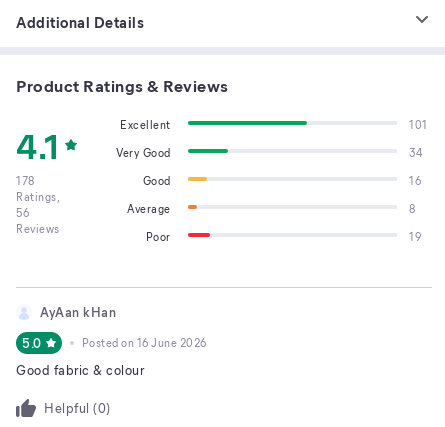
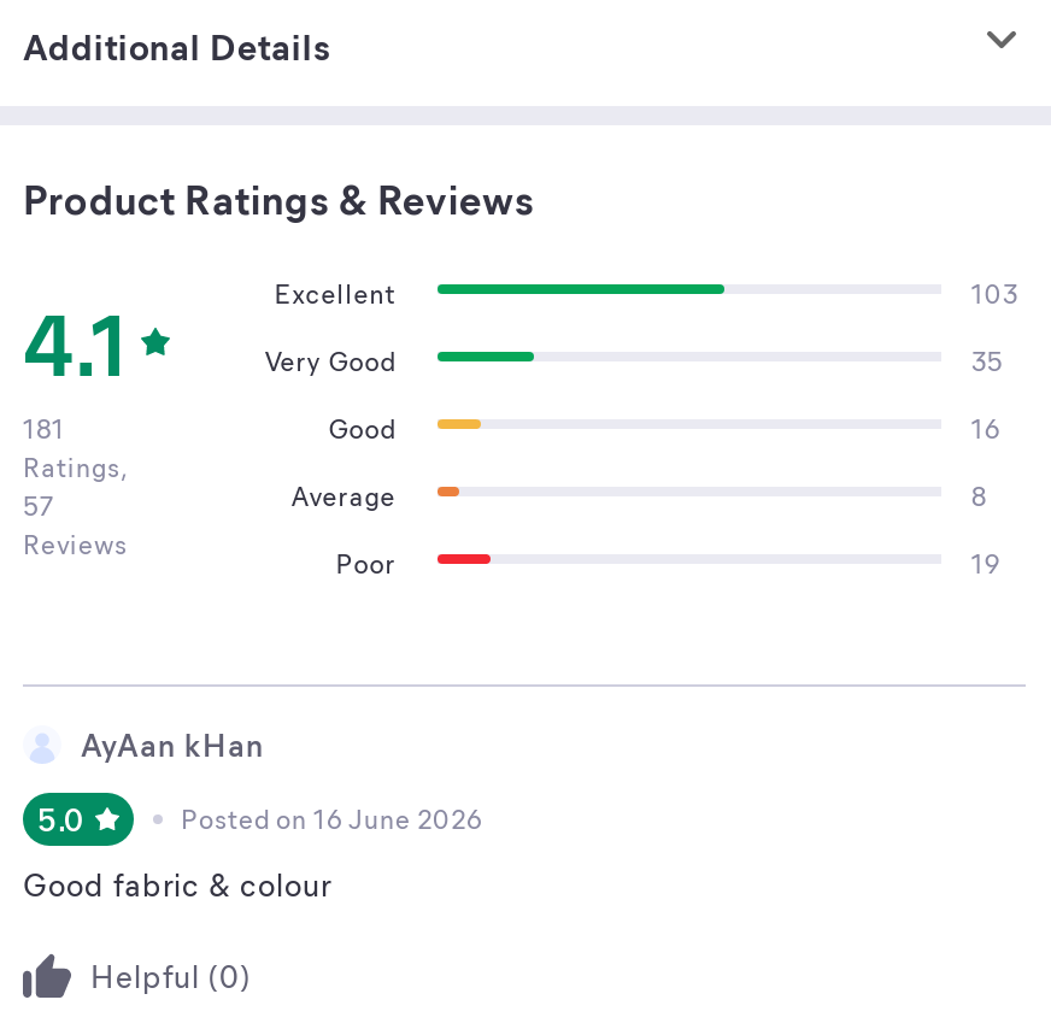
- 101
+ 103

- 34
+ 35

- 178
+ 181

- 56
+ 57
